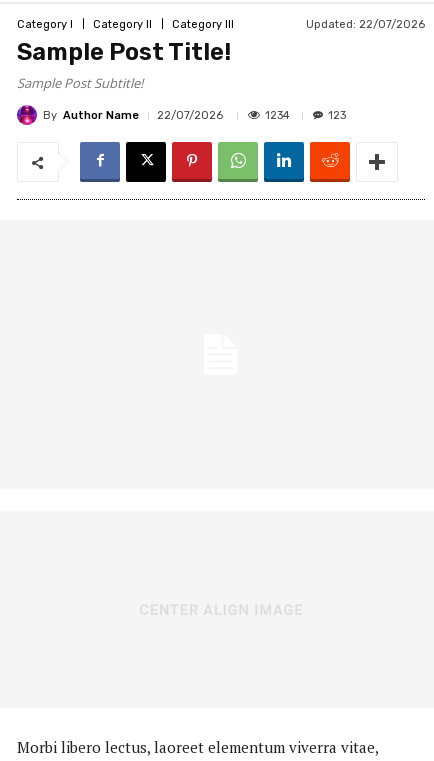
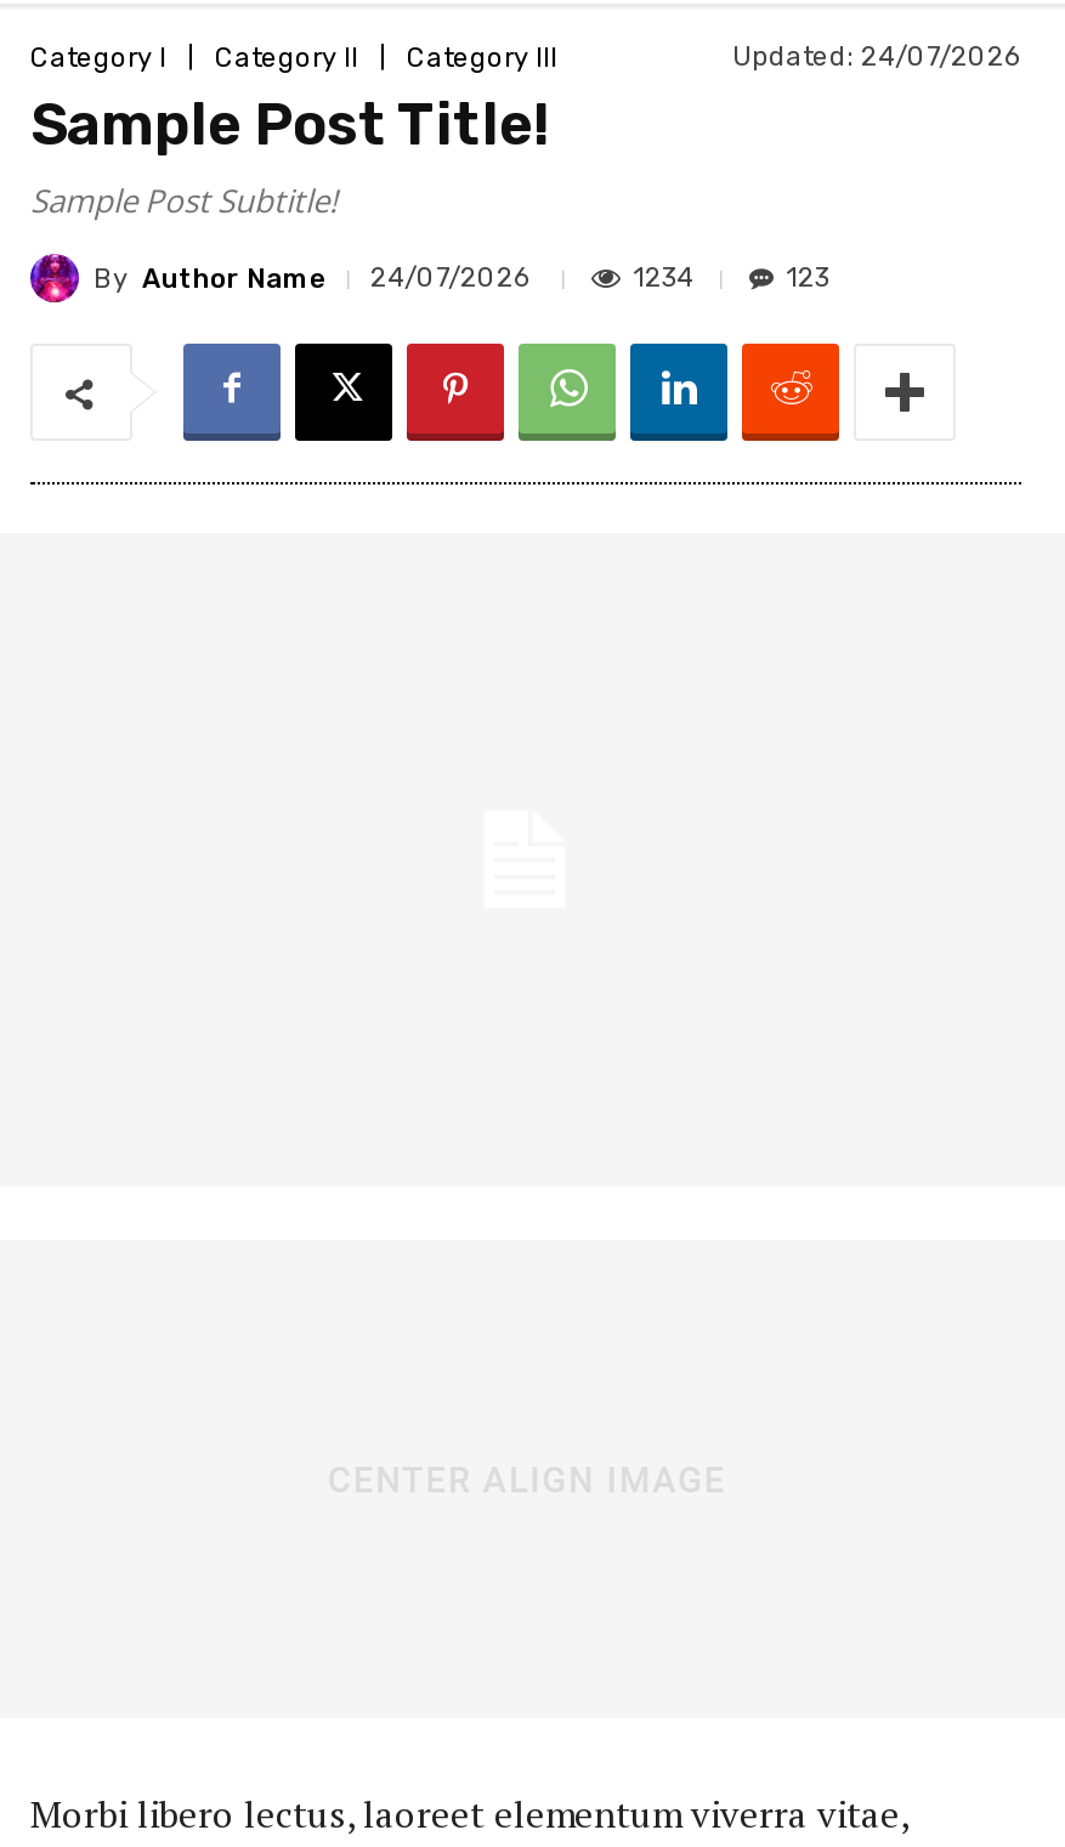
- Updated: 22/07/2026
+ Updated: 24/07/2026

- By Author Name 22/07/2026
+ By Author Name 24/07/2026
